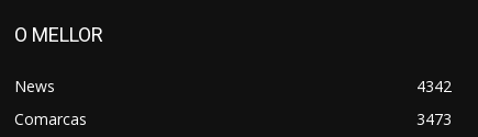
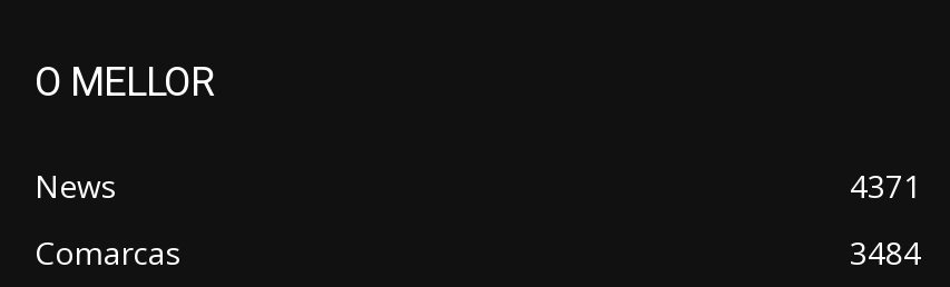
- 4342
+ 4371

- 3473
+ 3484
